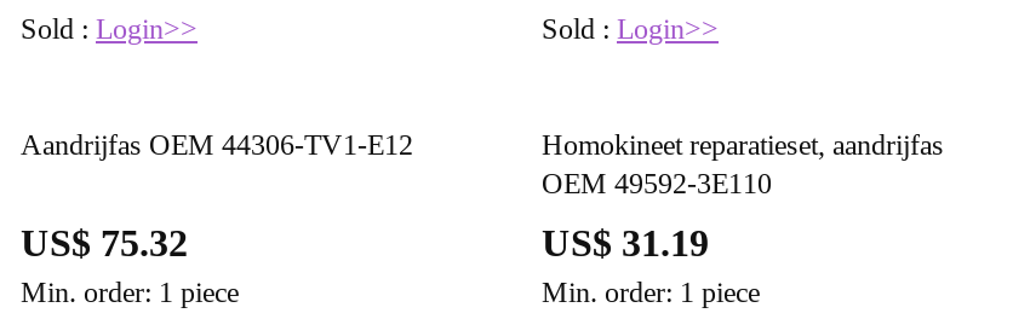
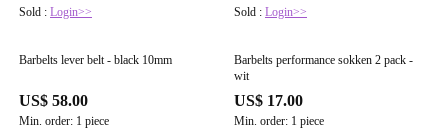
- Aandrijfas OEM 44306-TV1-E12
+ Barbelts lever belt - black 10mm

- Homokineet reparatieset, aandrijfas
- OEM 49592-3E110
+ Barbelts performance sokken 2 pack -
+ wit

- US$ 75.32
+ US$ 58.00

- US$ 31.19
+ US$ 17.00
